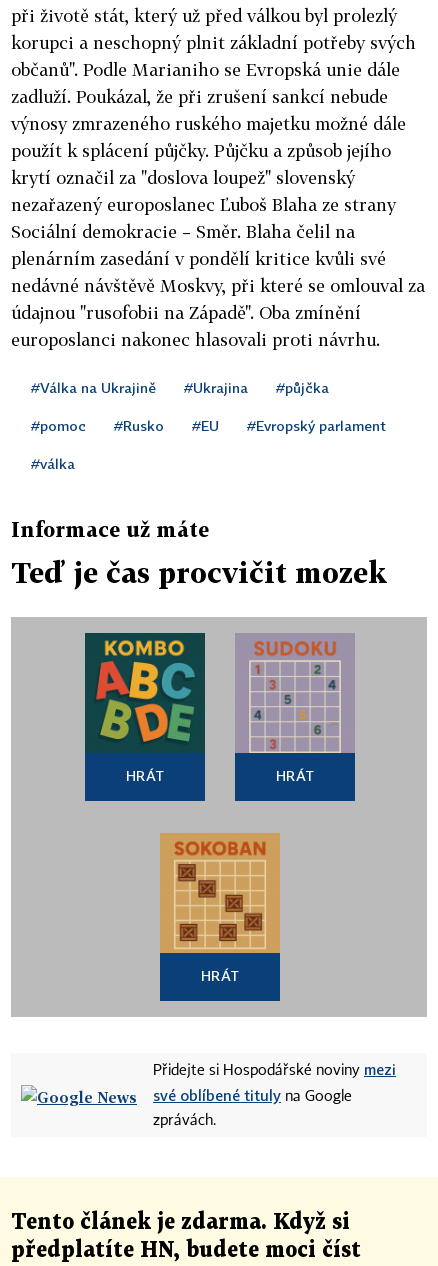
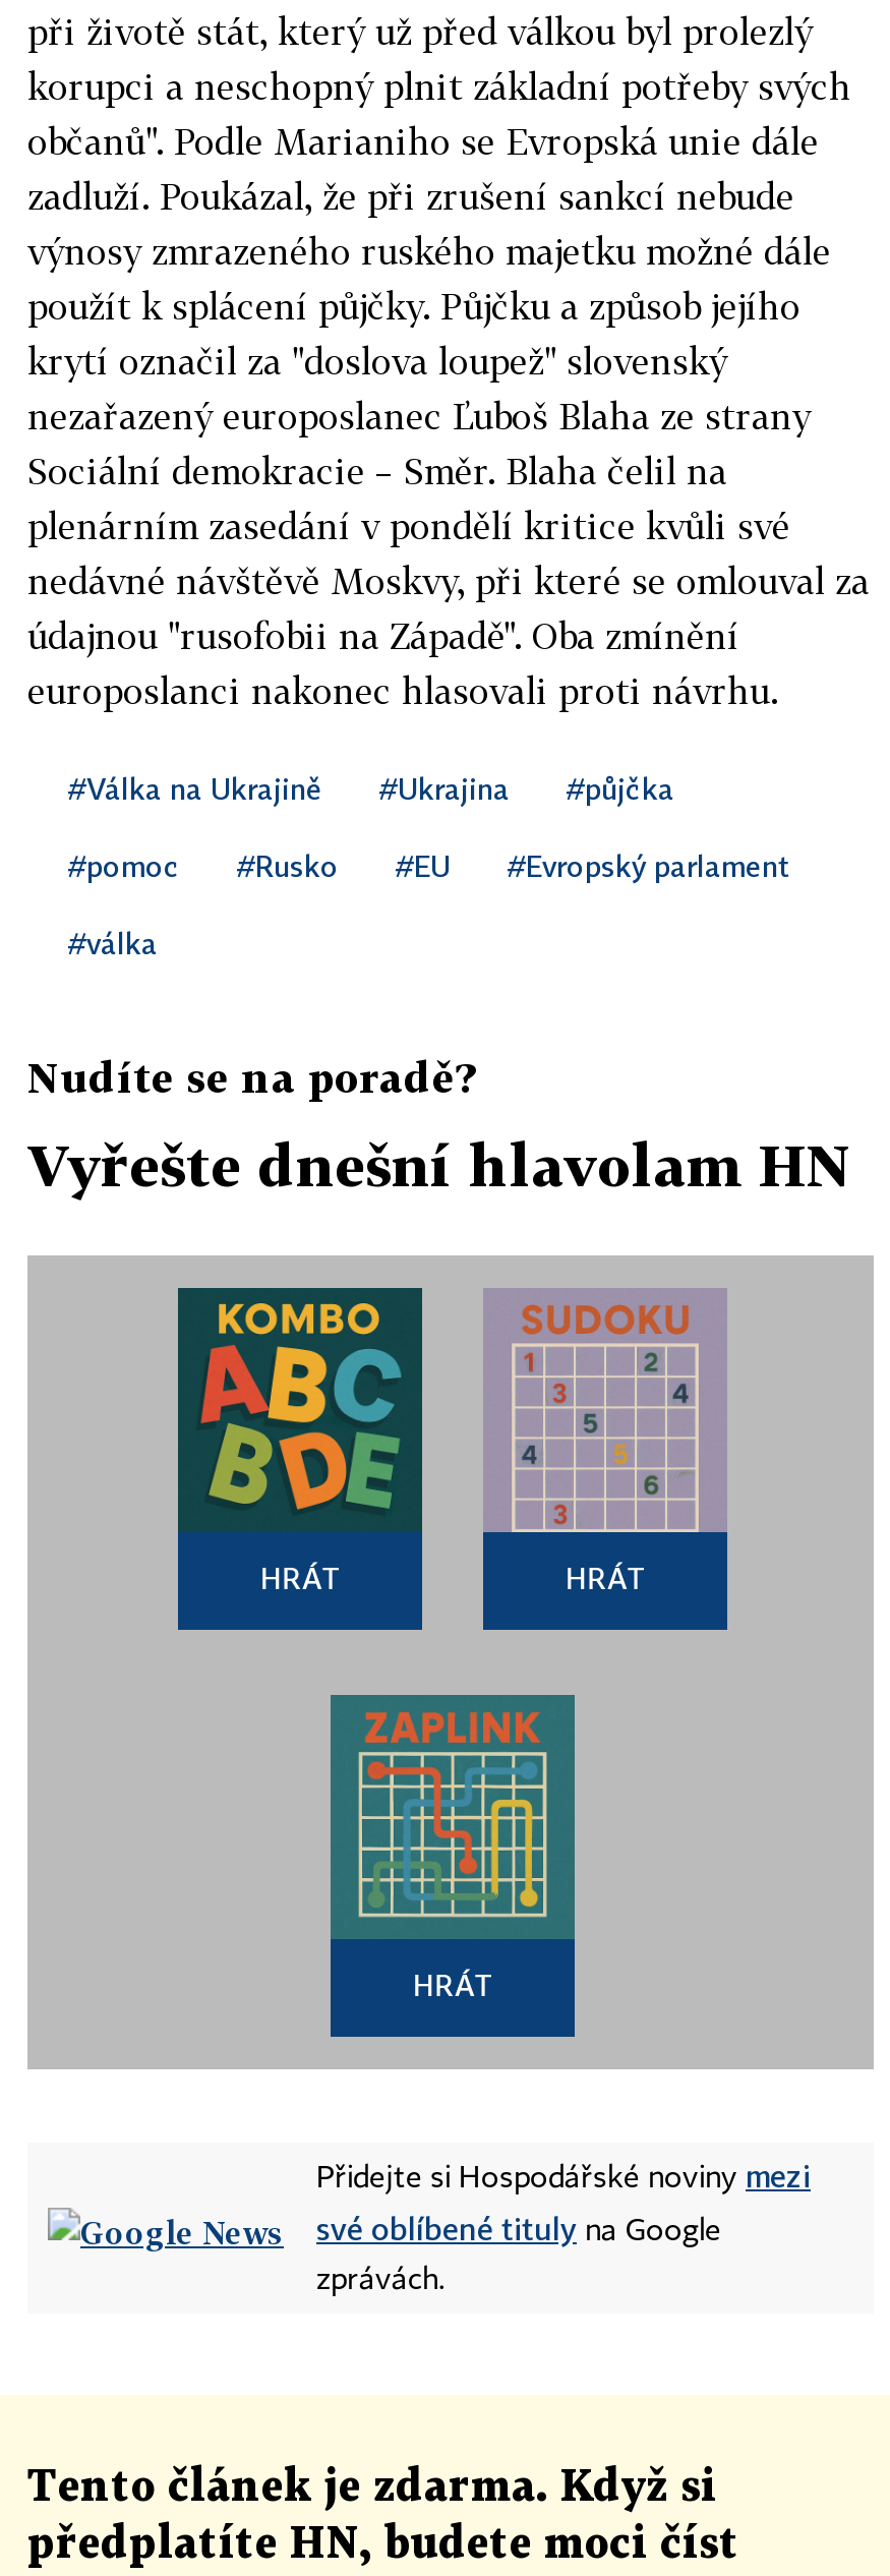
- Informace už máte
+ Nudíte se na poradě?

- Teď je čas procvičit mozek
+ Vyřešte dnešní hlavolam HN

- [image]
+ [image]
